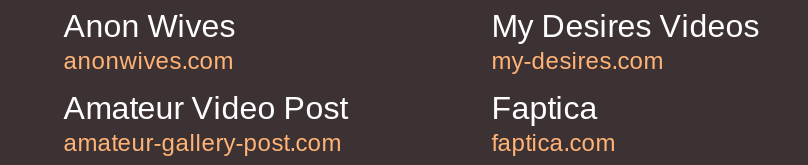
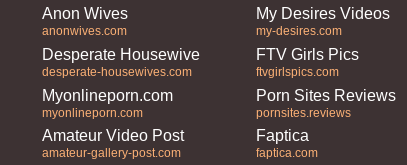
+ Desperate Housewives
+ desperate-housewives.com

+ FTV Girls Pics
+ ftvgirlspics.com
+ Myonlineporn.com
+ myonlineporn.com

+ Porn Sites Reviews
+ pornsites.reviews
